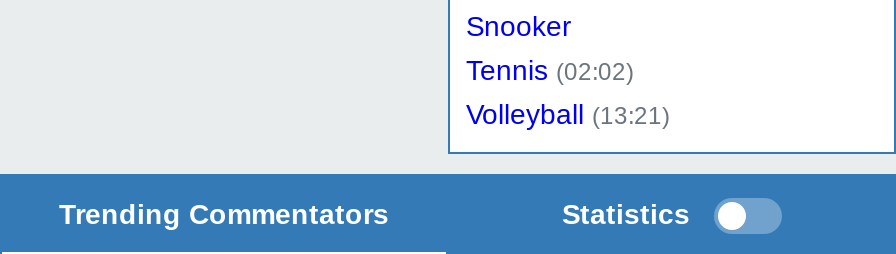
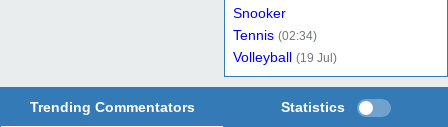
- Tennis (02:02)
- Volleyball (13:21)
+ Tennis (02:34)
+ Volleyball (19 Jul)
